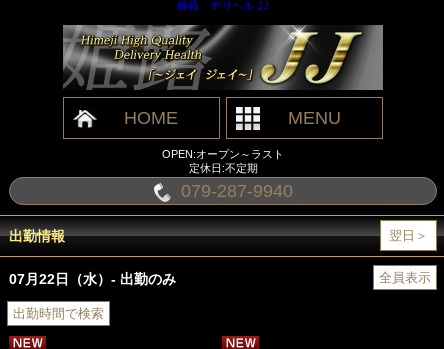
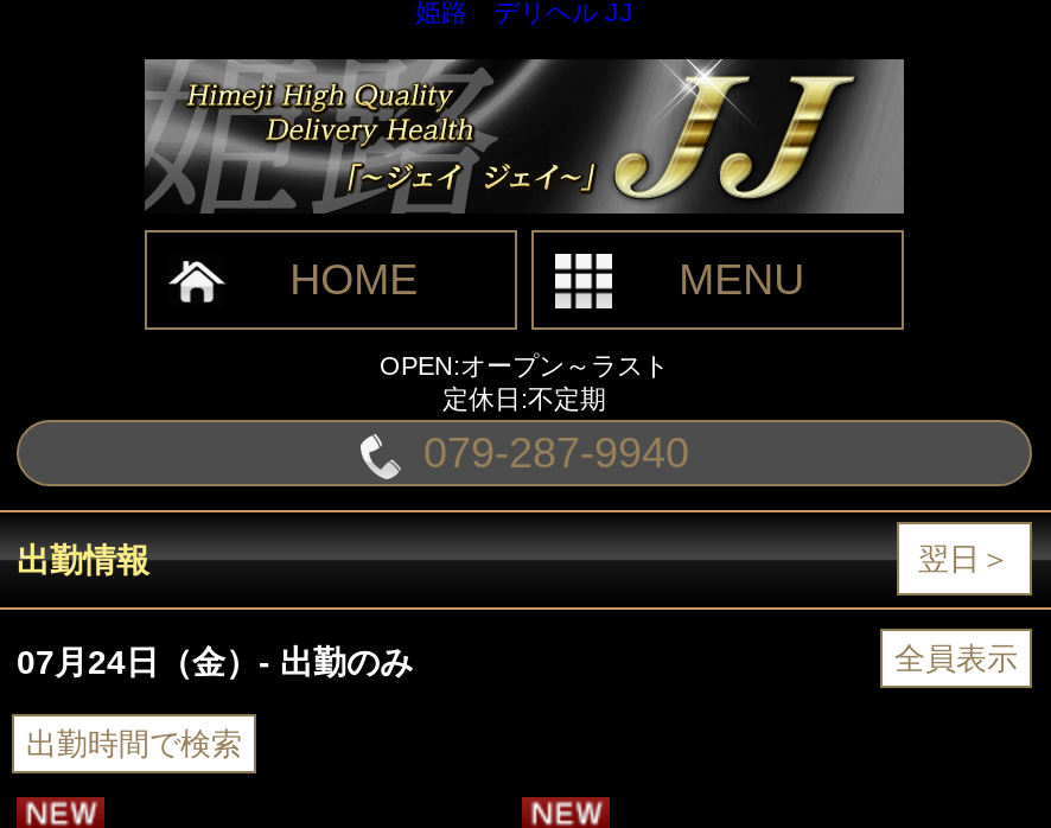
- 07月22日（水）- 出勤のみ
+ 07月24日（金）- 出勤のみ
